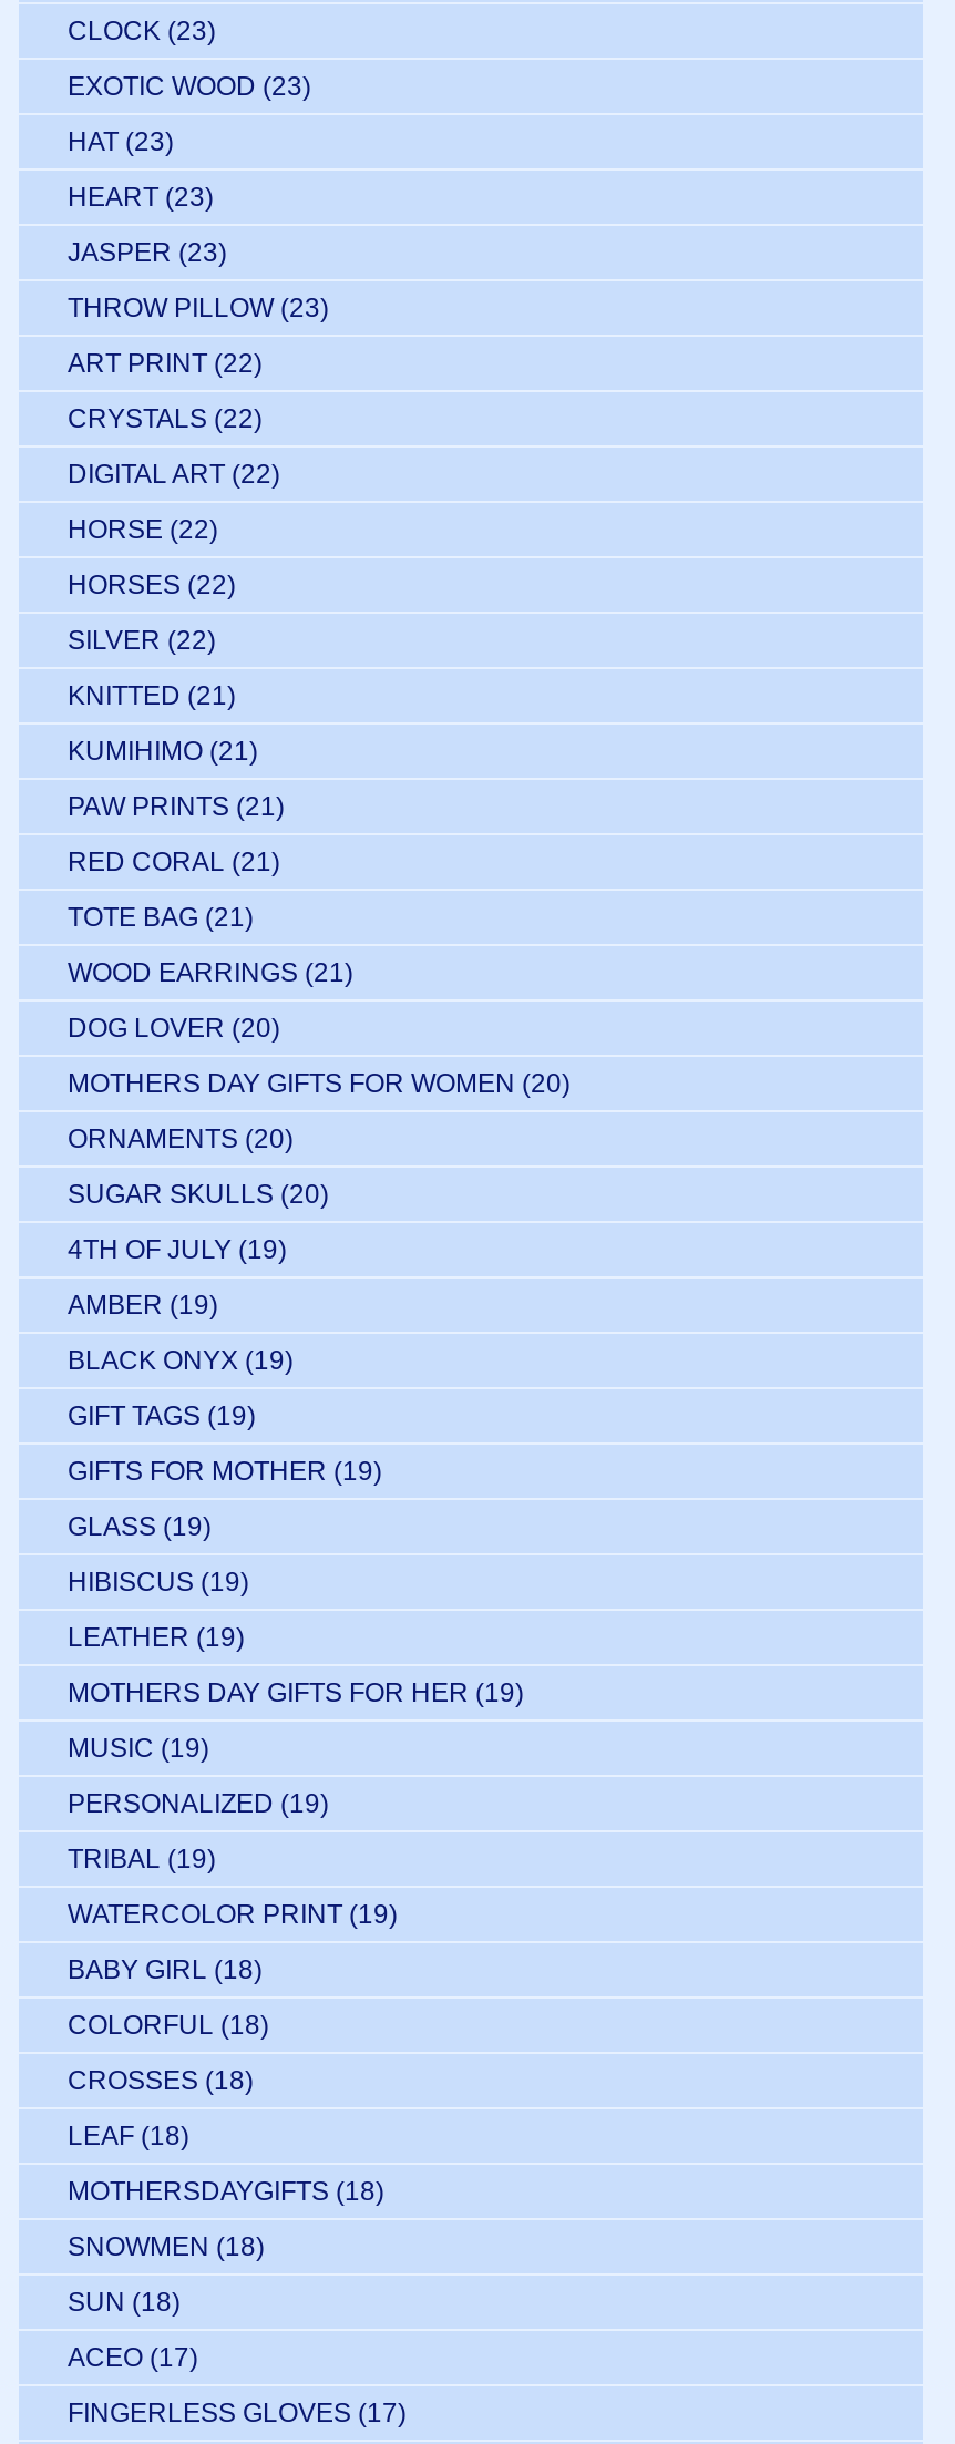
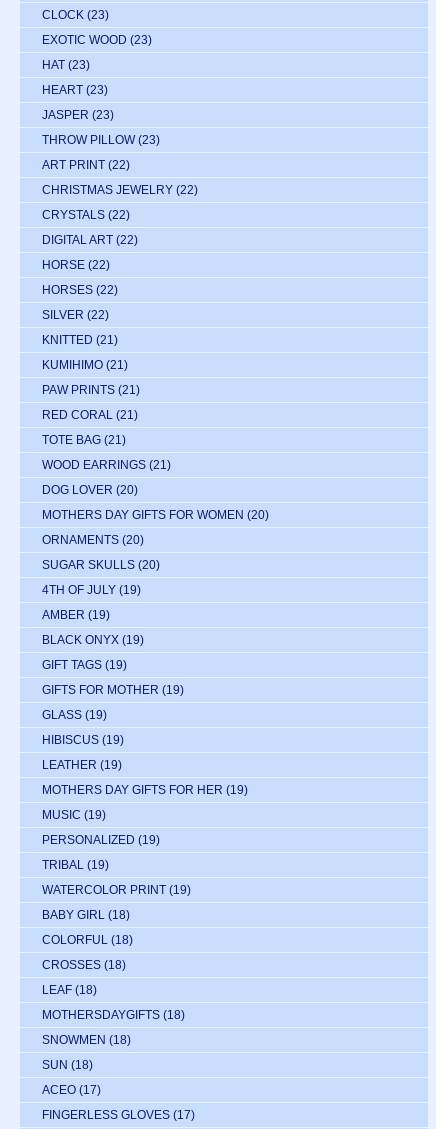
+ CHRISTMAS JEWELRY (22)
